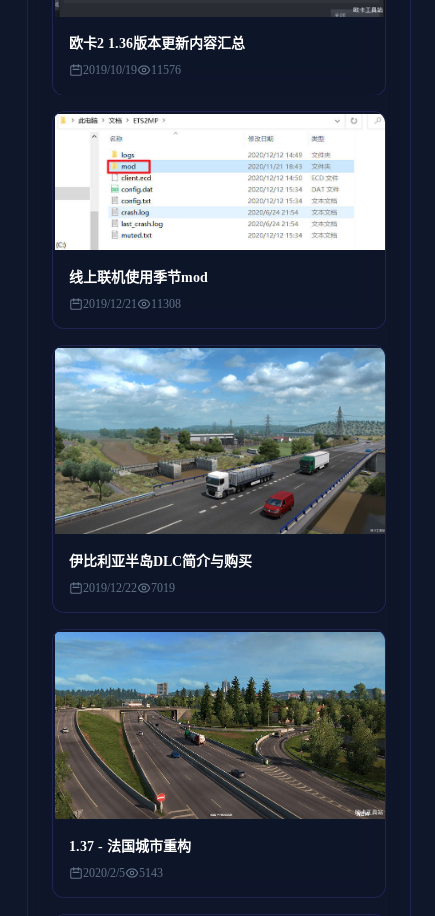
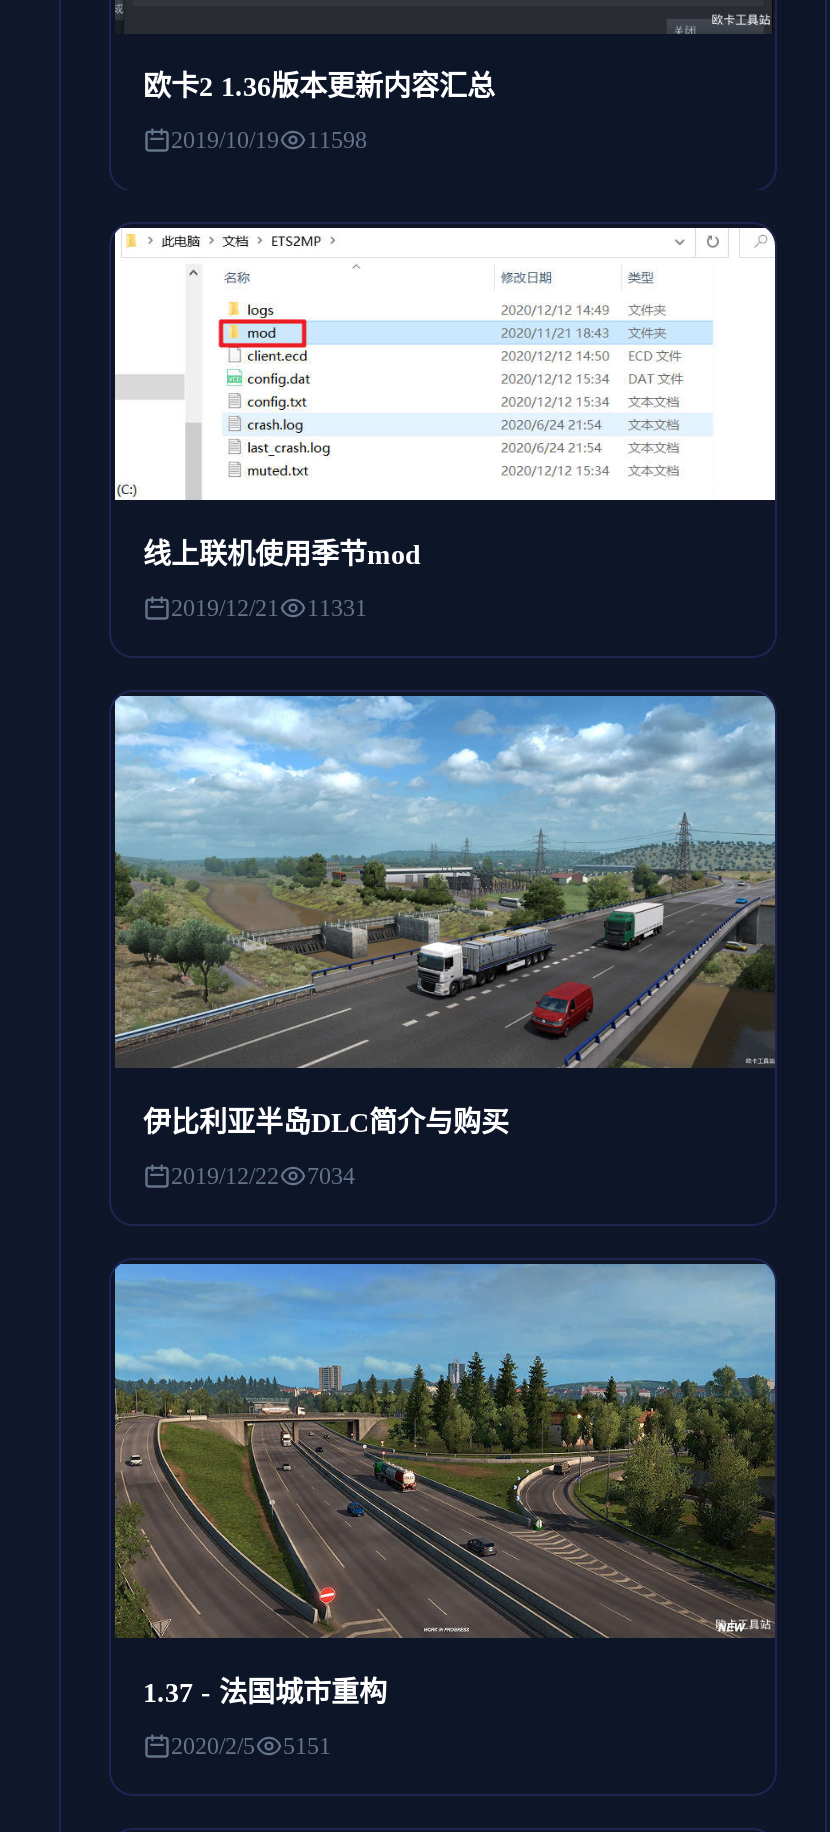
- 2019/10/19 11576
+ 2019/10/19 11598

- 2019/12/21 11308
+ 2019/12/21 11331

- 2019/12/22 7019
+ 2019/12/22 7034

- 2020/2/5 5143
+ 2020/2/5 5151
